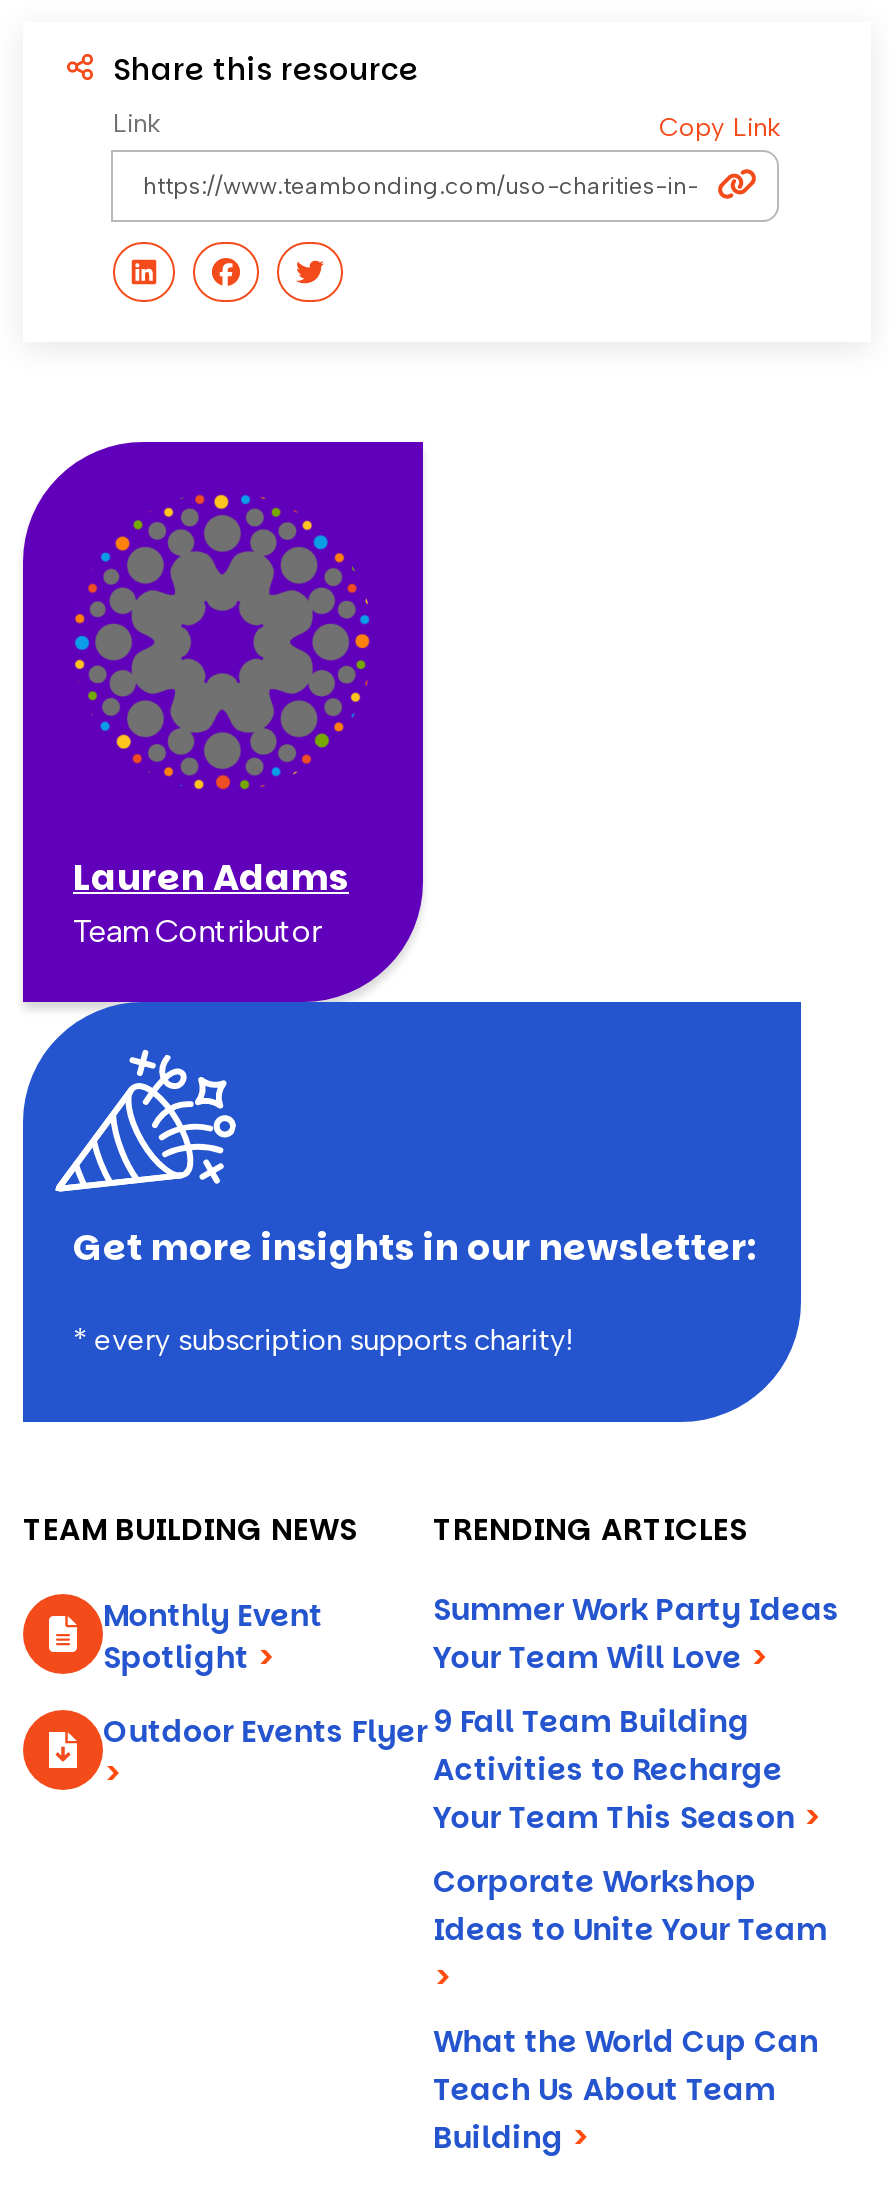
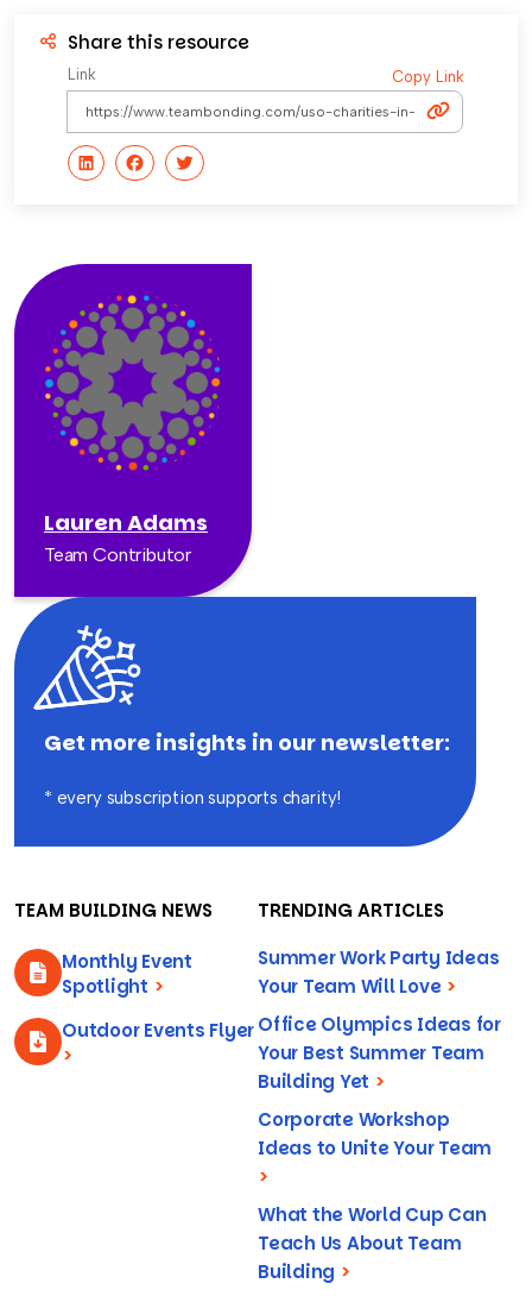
- 9 Fall Team Building
- Activities to Recharge
- Your Team This Season >
+ Office Olympics Ideas for
+ Your Best Summer Team
+ Building Yet >
